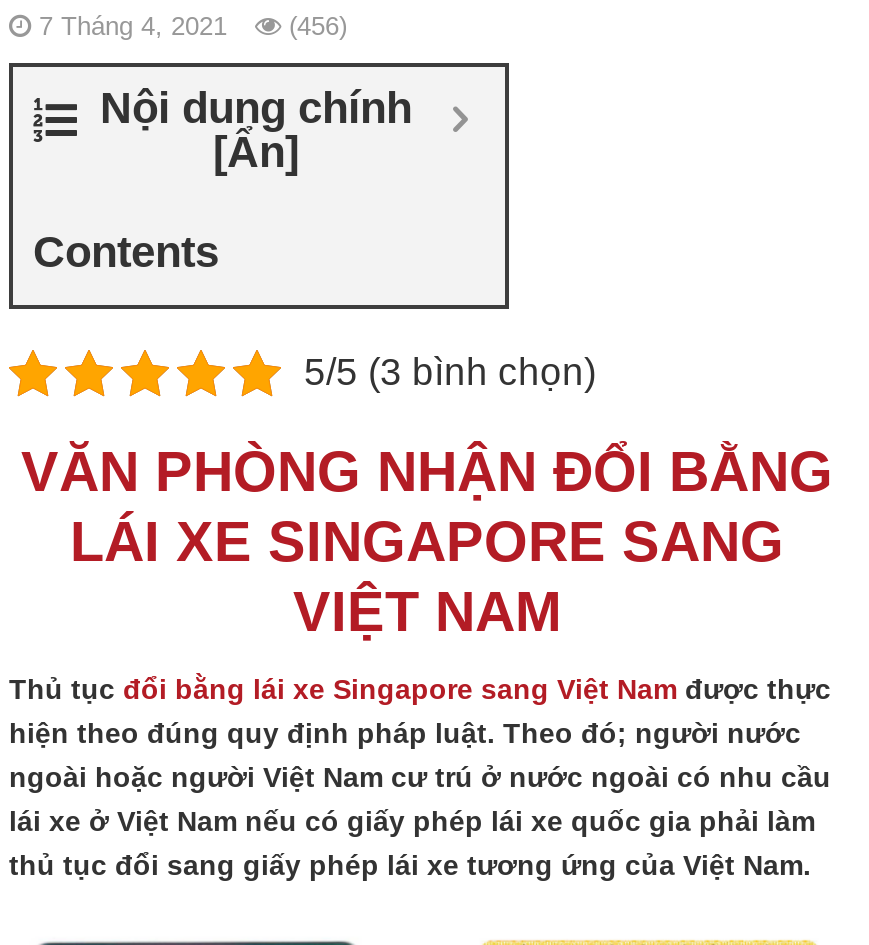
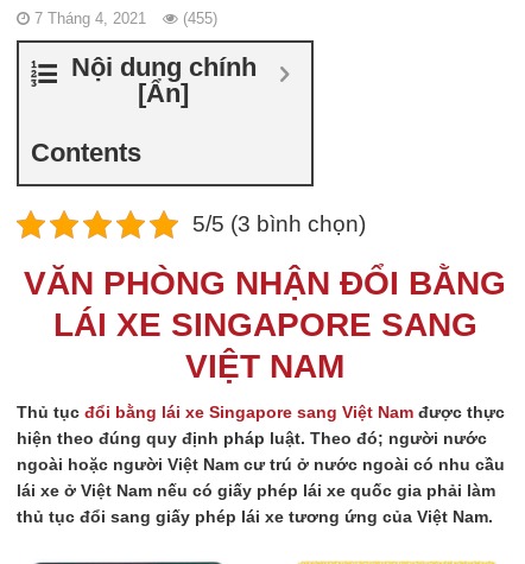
- (456)
+ (455)
